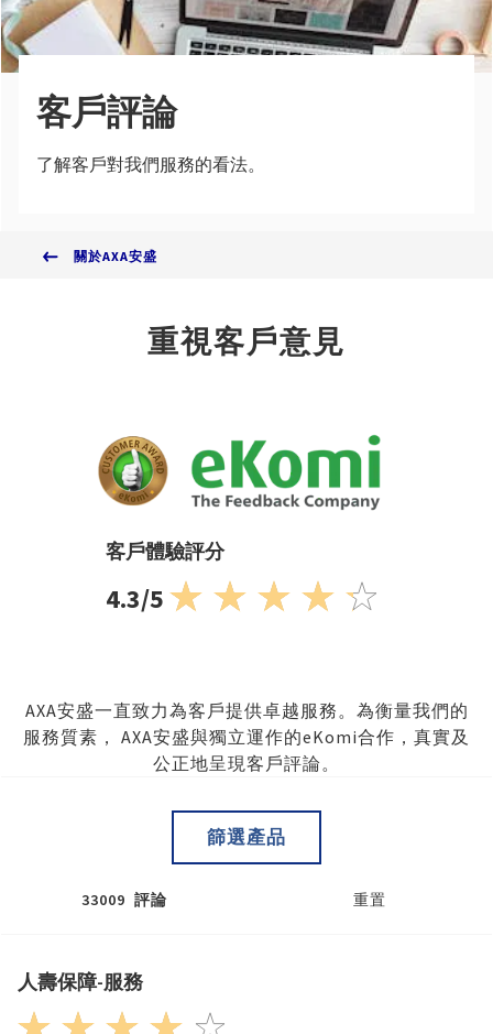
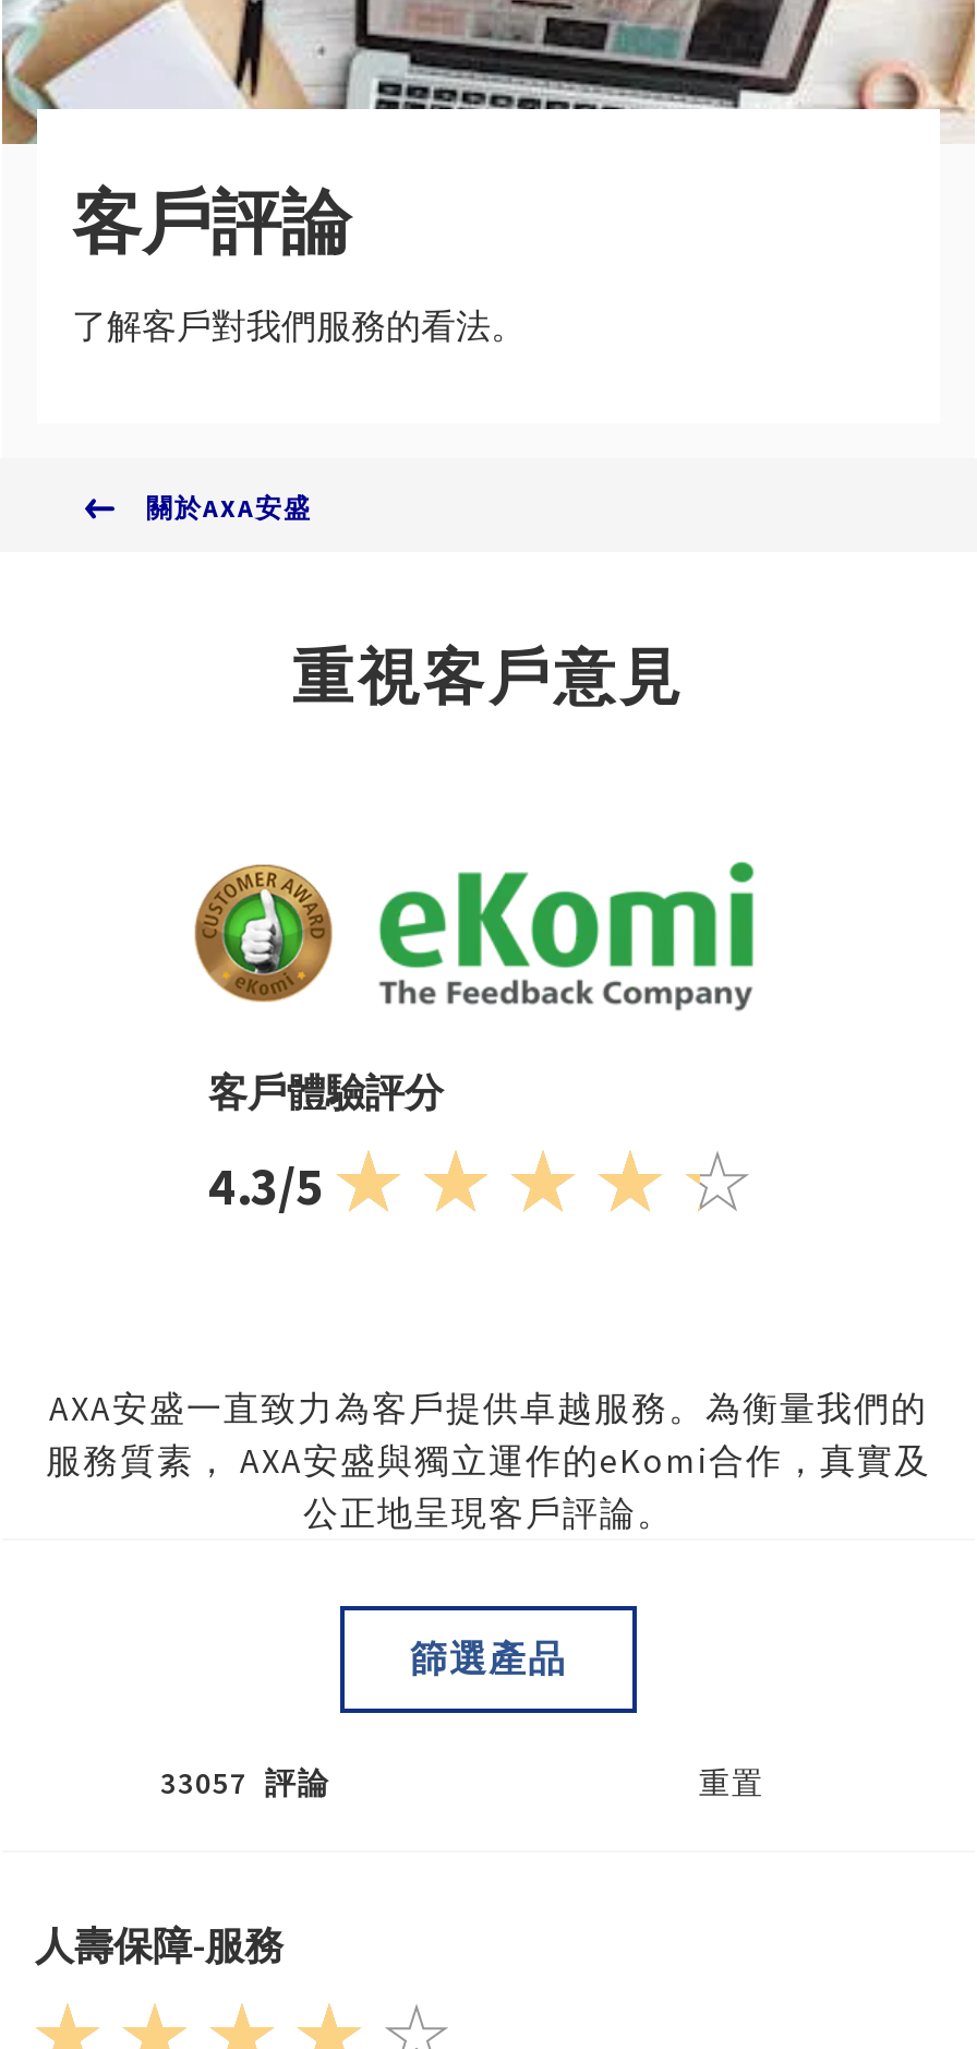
- 33009 評論
+ 33057 評論
